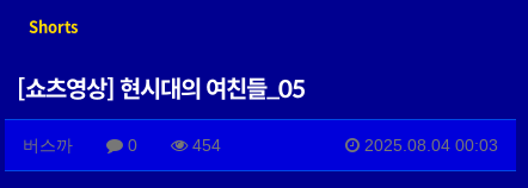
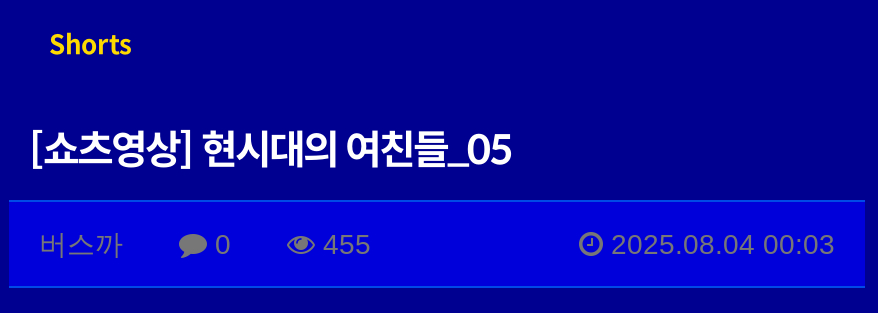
- 454
+ 455
